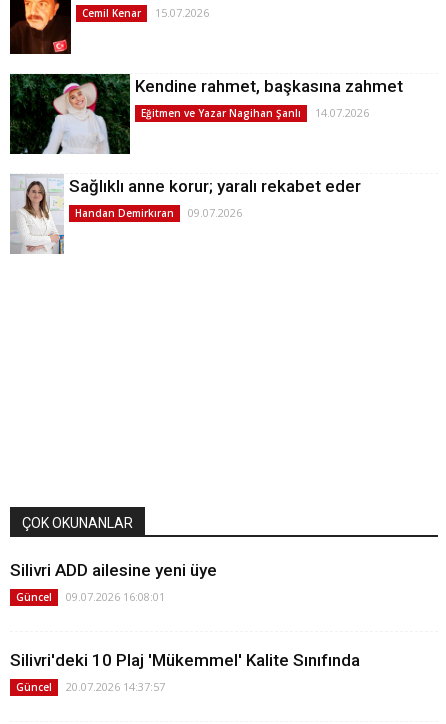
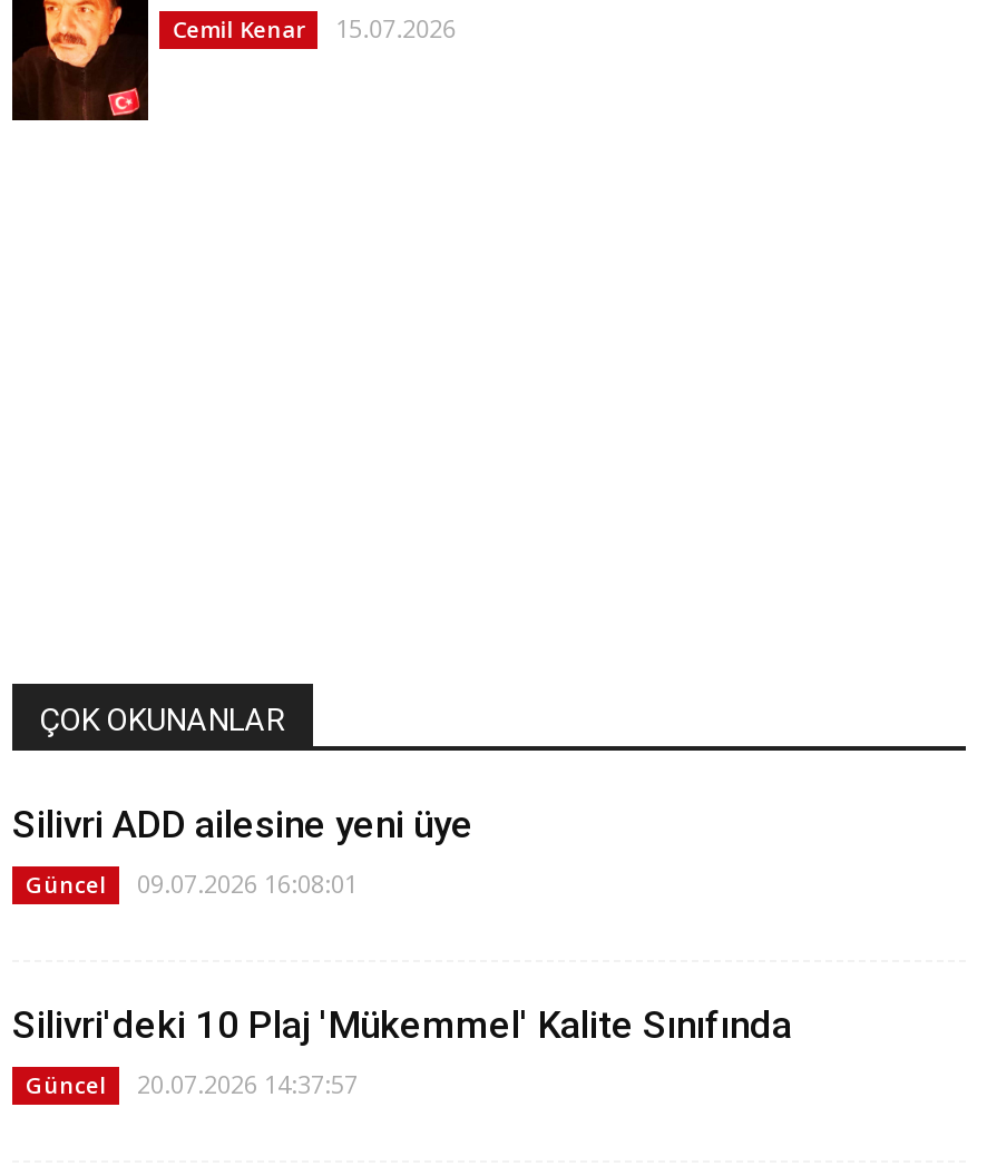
- [image]
- Kendine rahmet, başkasına zahmet
- Eğitmen ve Yazar Nagihan Şanlı
- 14.07.2026

- [image]
- Sağlıklı anne korur; yaralı rekabet eder
- Handan Demirkıran
- 09.07.2026
